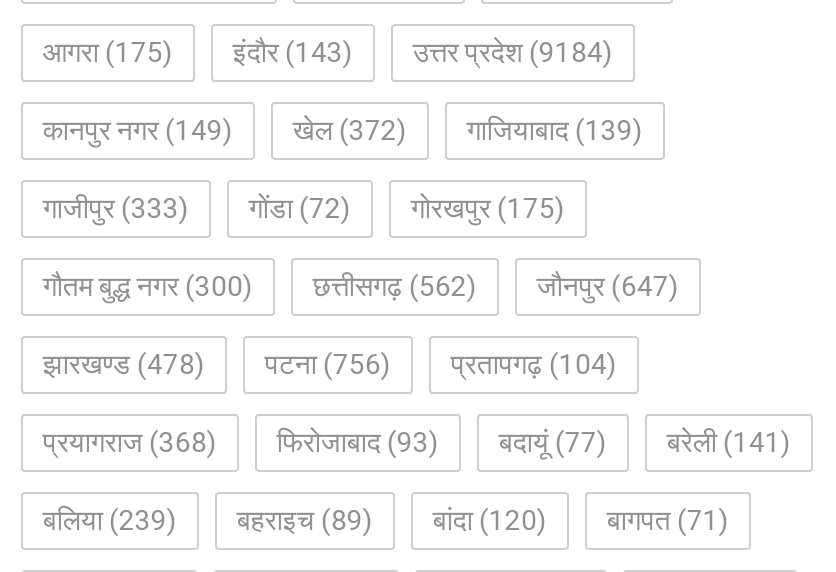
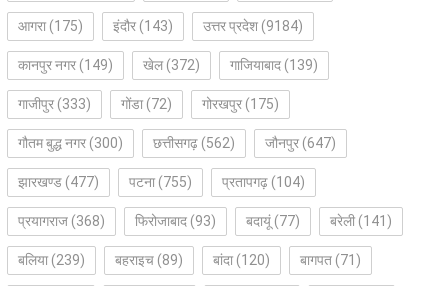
- झारखण्ड (478)
+ झारखण्ड (477)

- पटना (756)
+ पटना (755)
